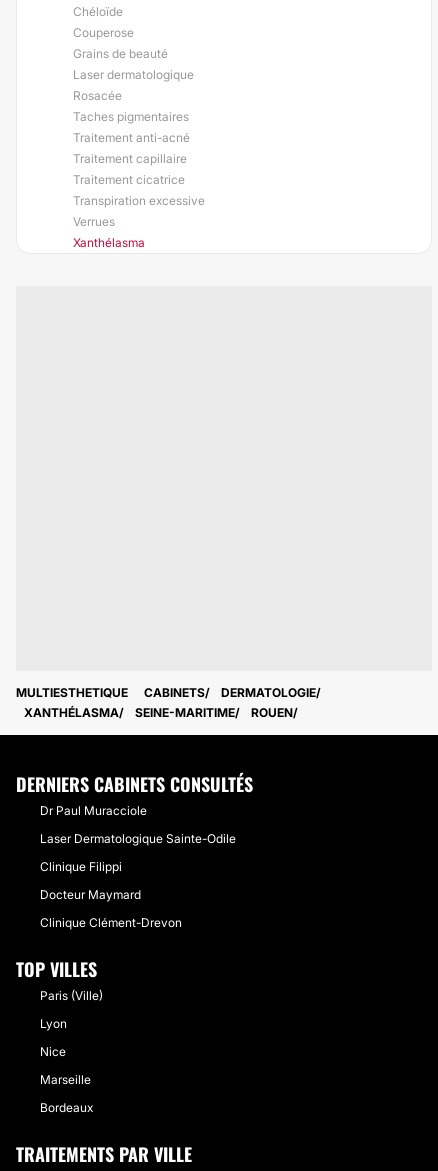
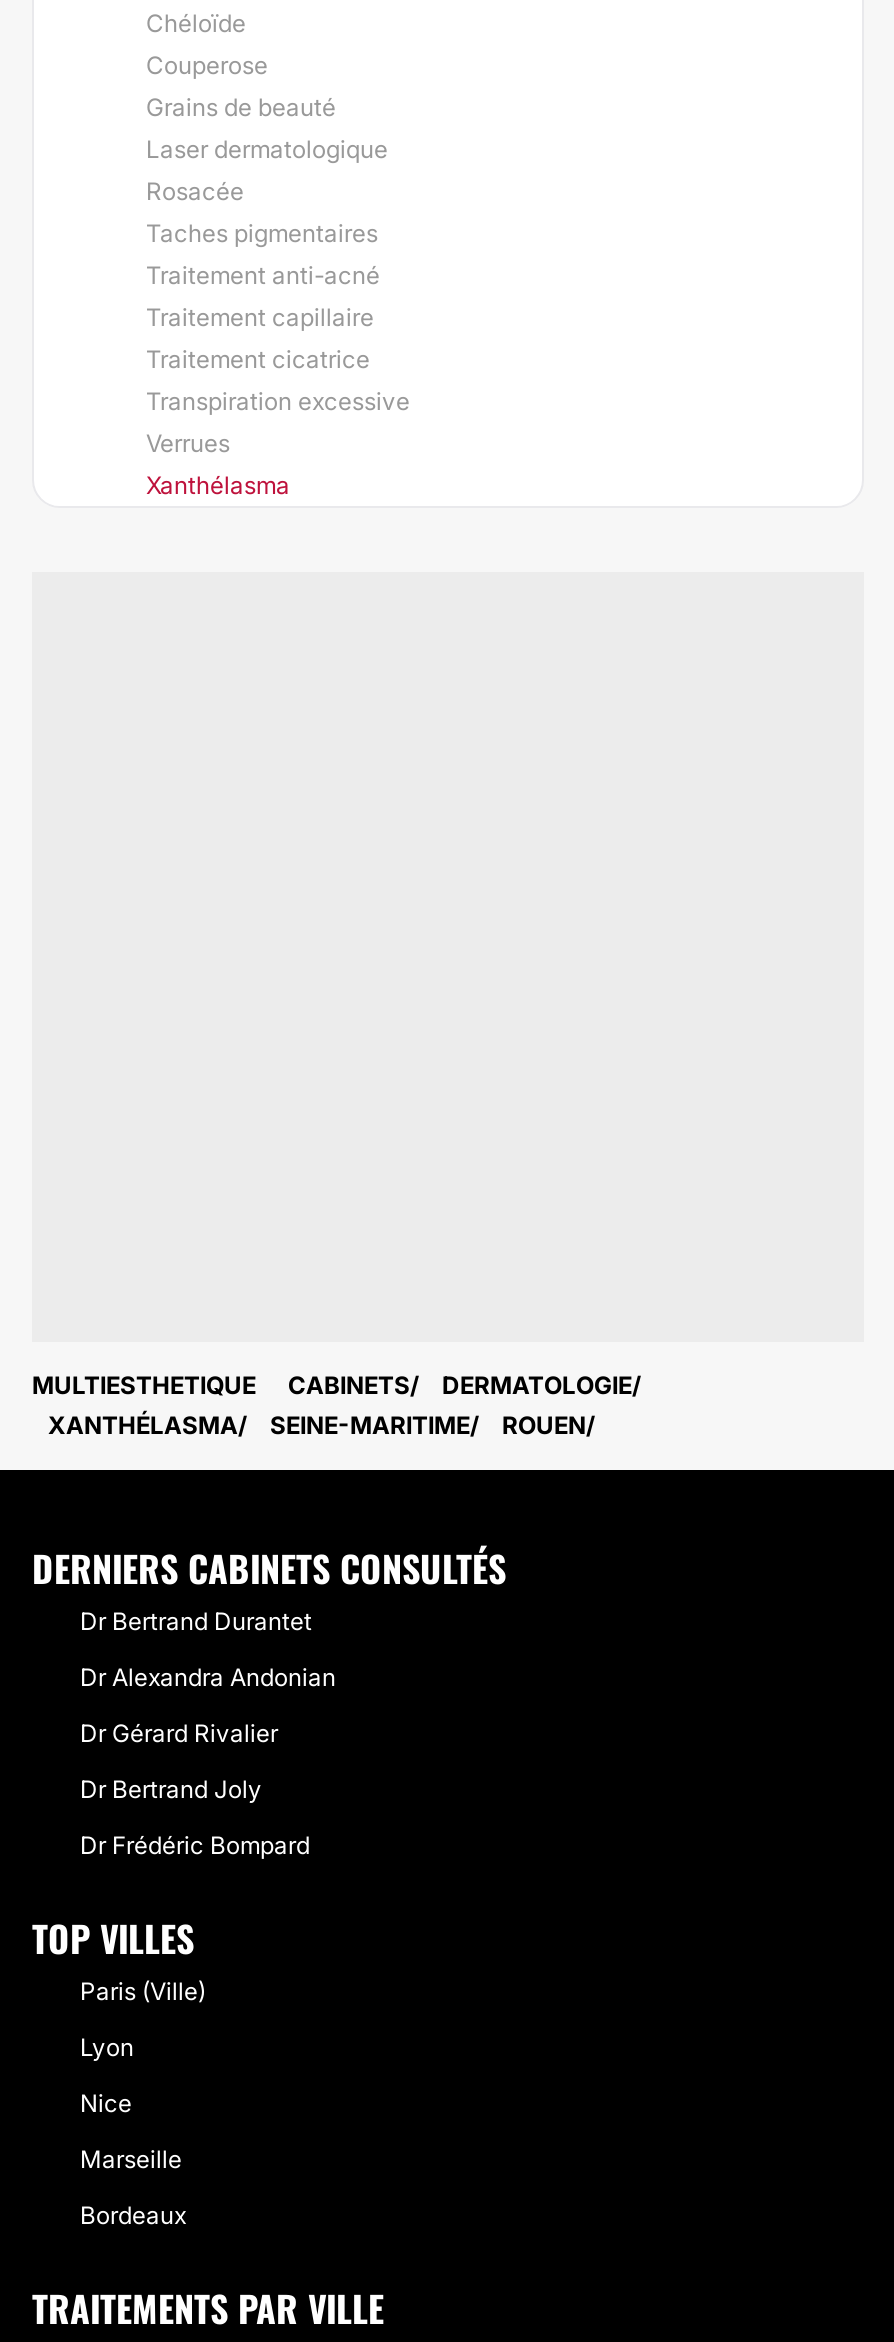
- Dr Paul Muracciole
+ Dr Bertrand Durantet

- Laser Dermatologique Sainte-Odile
+ Dr Alexandra Andonian

- Clinique Filippi
+ Dr Gérard Rivalier

- Docteur Maymard
+ Dr Bertrand Joly

- Clinique Clément-Drevon
+ Dr Frédéric Bompard
